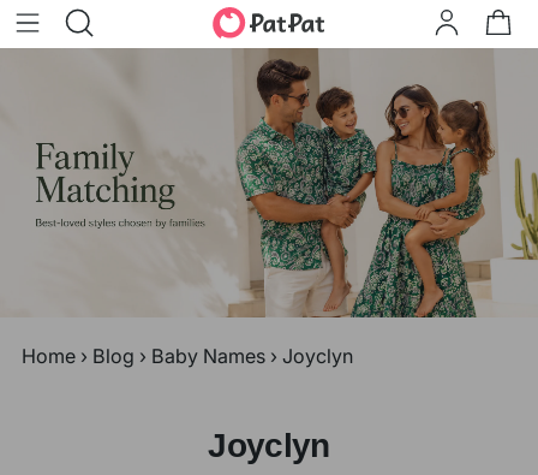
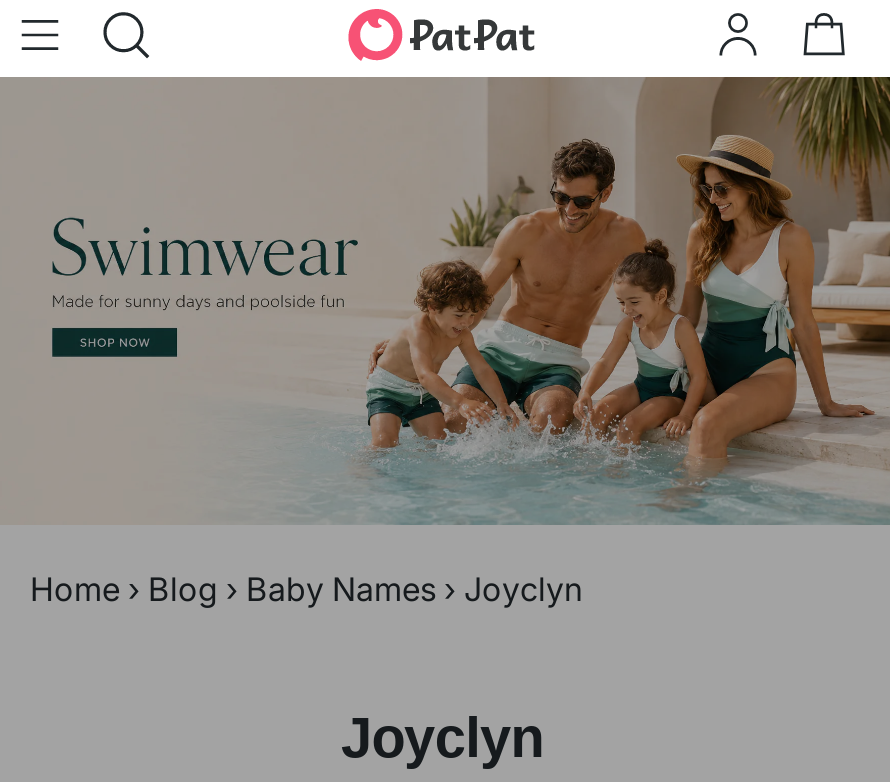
- [image]
+ [image]
